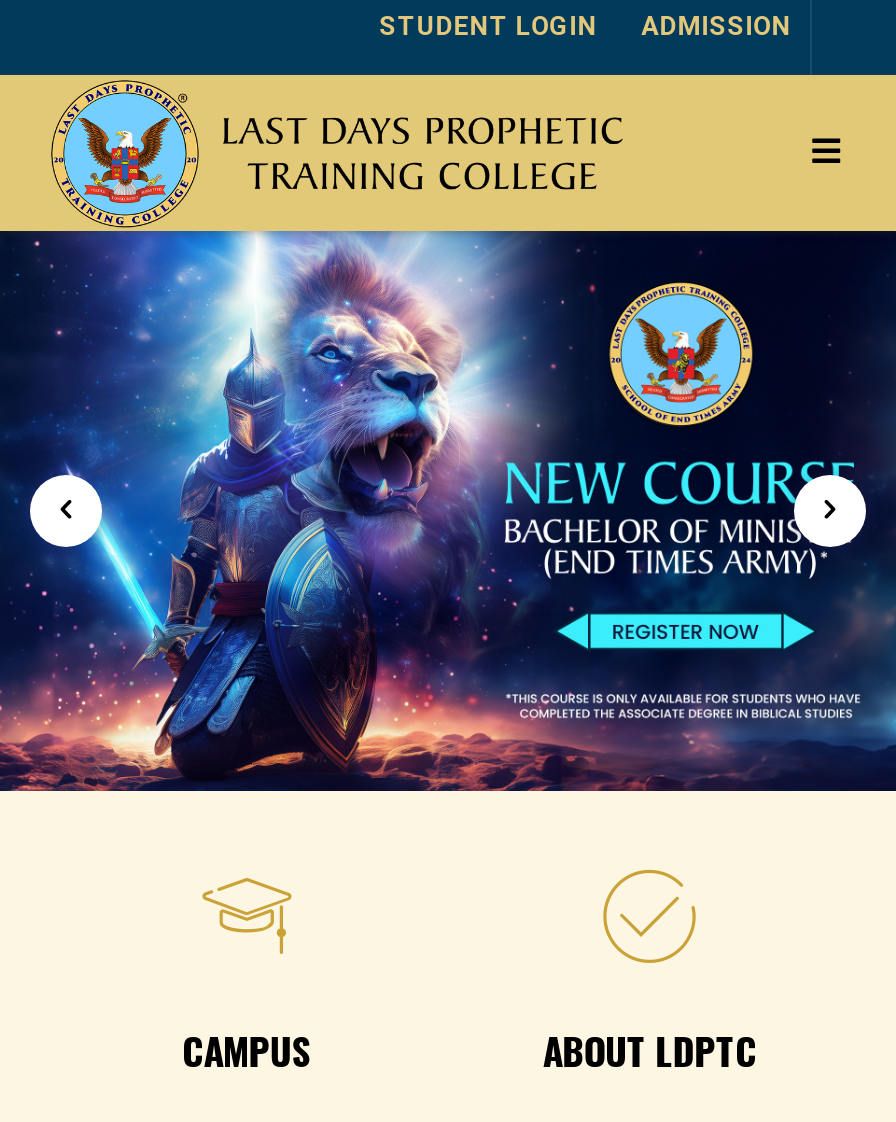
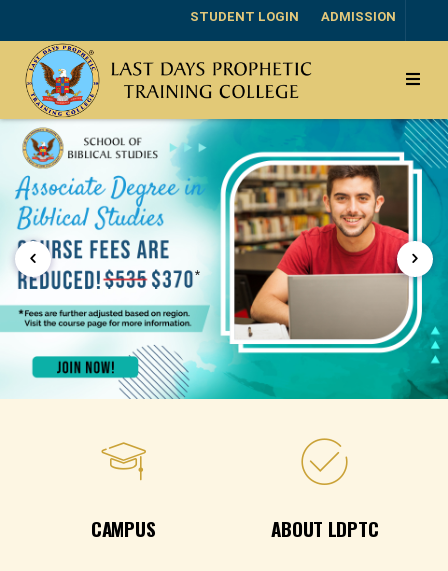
- [image]
+ [image]
